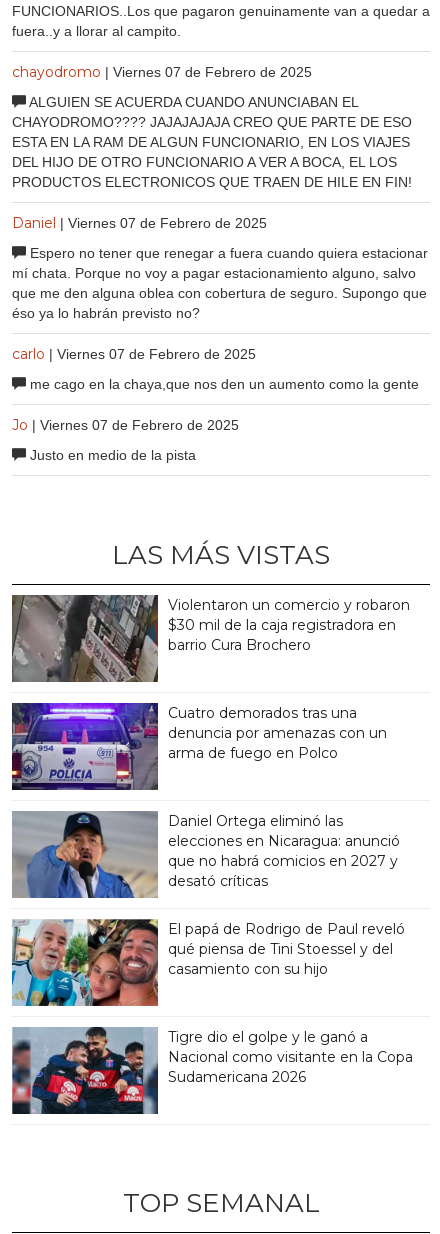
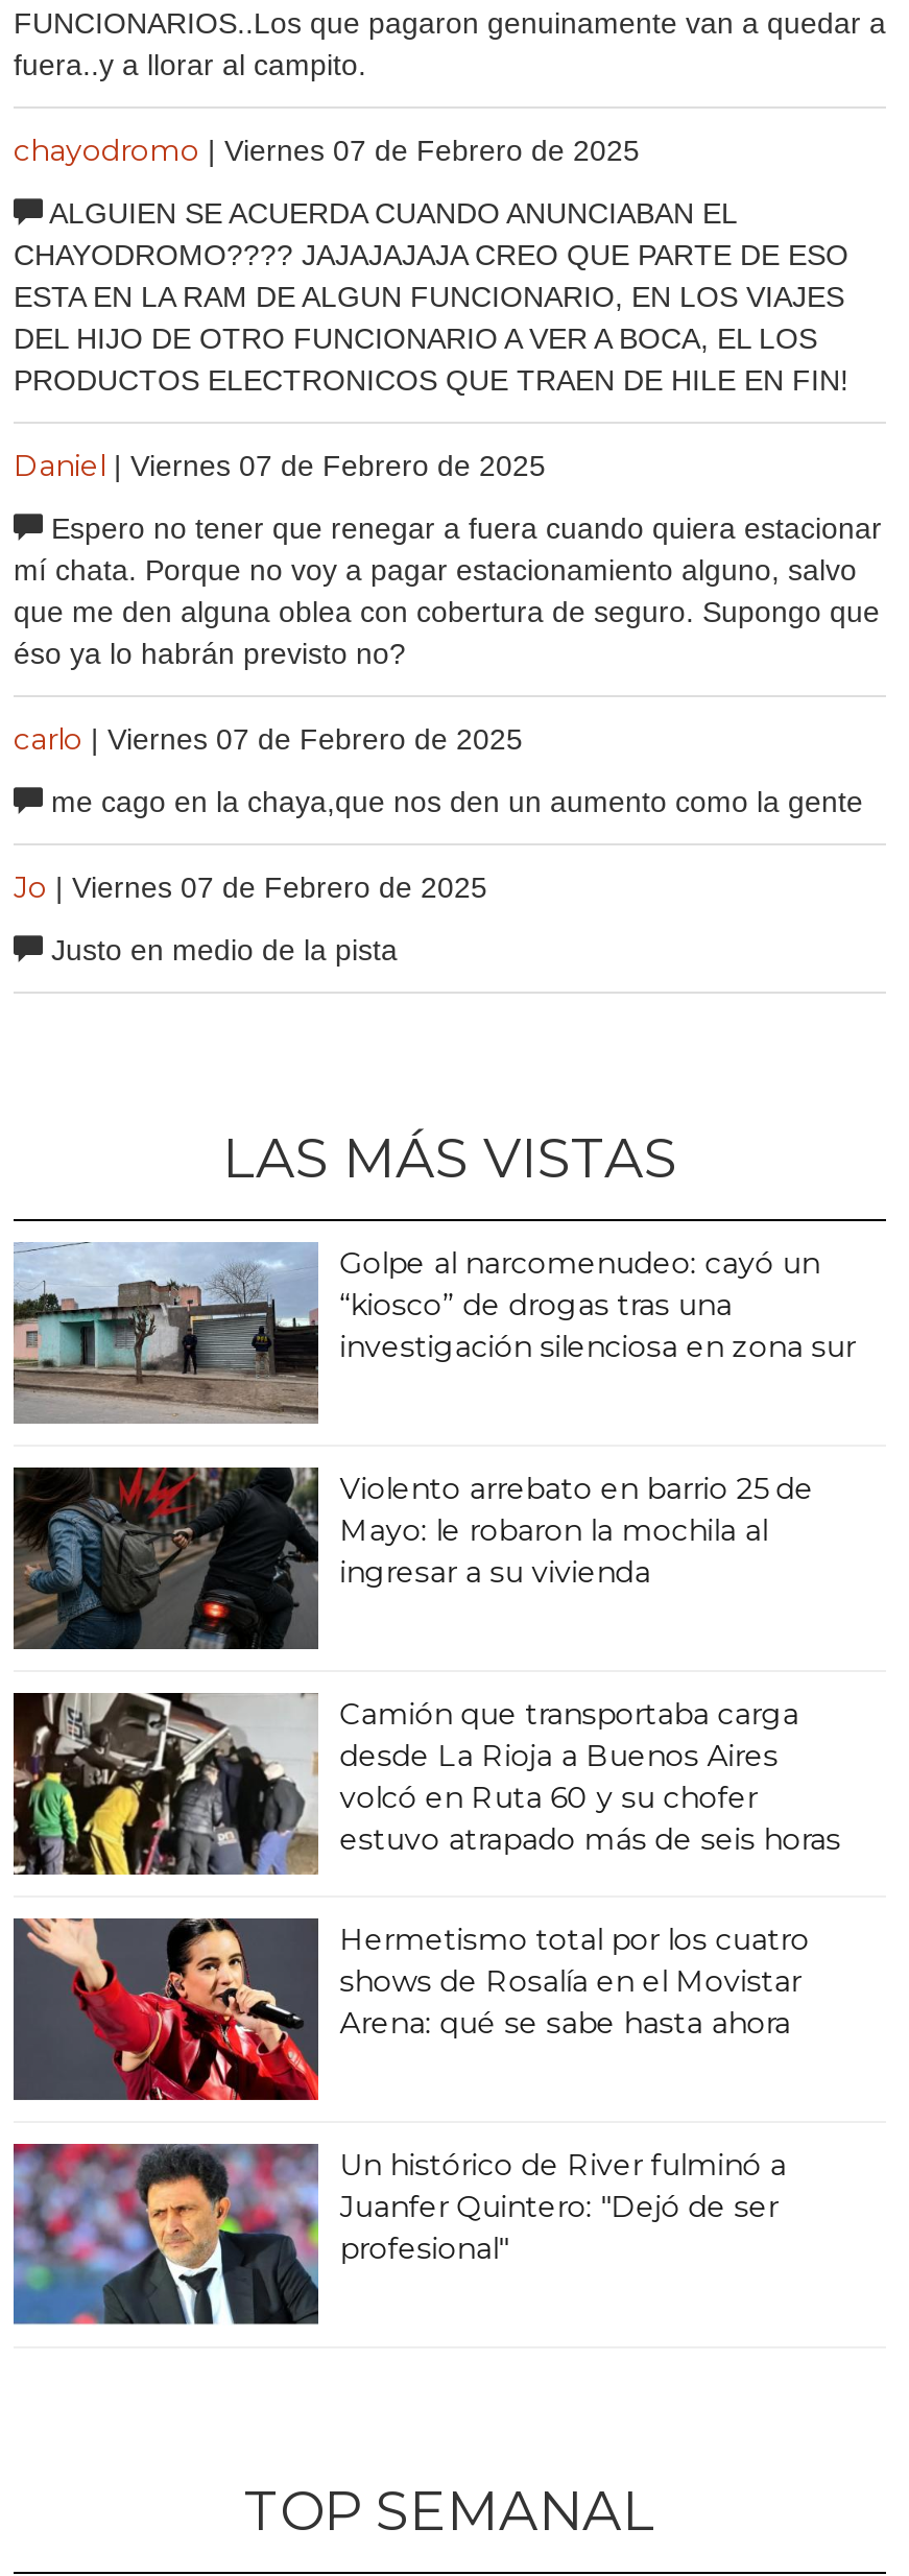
- [image]
- Violentaron un comercio y robaron
- $30 mil de la caja registradora en
- barrio Cura Brochero
+ [image]
+ Golpe al narcomenudeo: cayó un
+ “kiosco” de drogas tras una
+ investigación silenciosa en zona sur

- [image]
- Cuatro demorados tras una
- denuncia por amenazas con un
- arma de fuego en Polco
+ [image]
+ Violento arrebato en barrio 25 de
+ Mayo: le robaron la mochila al
+ ingresar a su vivienda

- [image]
- Daniel Ortega eliminó las
- elecciones en Nicaragua: anunció
- que no habrá comicios en 2027 y
- desató críticas
+ [image]
+ Camión que transportaba carga
+ desde La Rioja a Buenos Aires
+ volcó en Ruta 60 y su chofer
+ estuvo atrapado más de seis horas

- [image]
- El papá de Rodrigo de Paul reveló
- qué piensa de Tini Stoessel y del
- casamiento con su hijo
+ [image]
+ Hermetismo total por los cuatro
+ shows de Rosalía en el Movistar
+ Arena: qué se sabe hasta ahora

- [image]
- Tigre dio el golpe y le ganó a
- Nacional como visitante en la Copa
- Sudamericana 2026
+ [image]
+ Un histórico de River fulminó a
+ Juanfer Quintero: "Dejó de ser
+ profesional"
